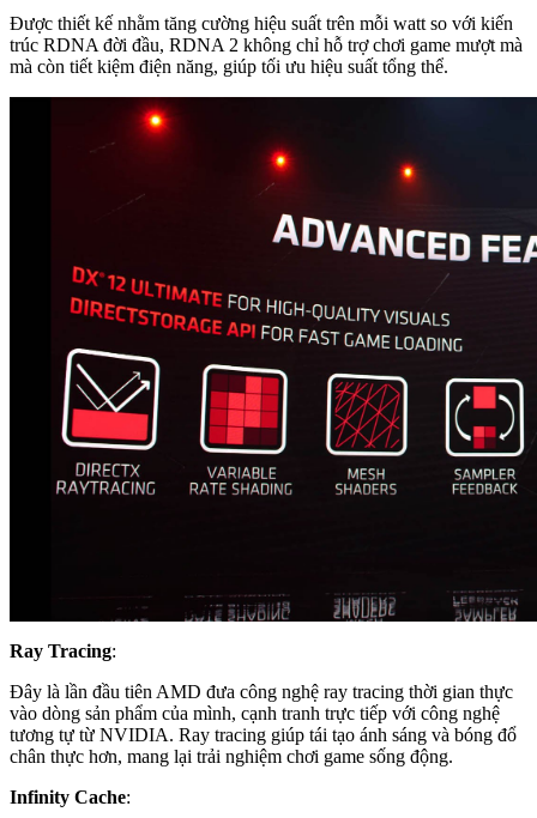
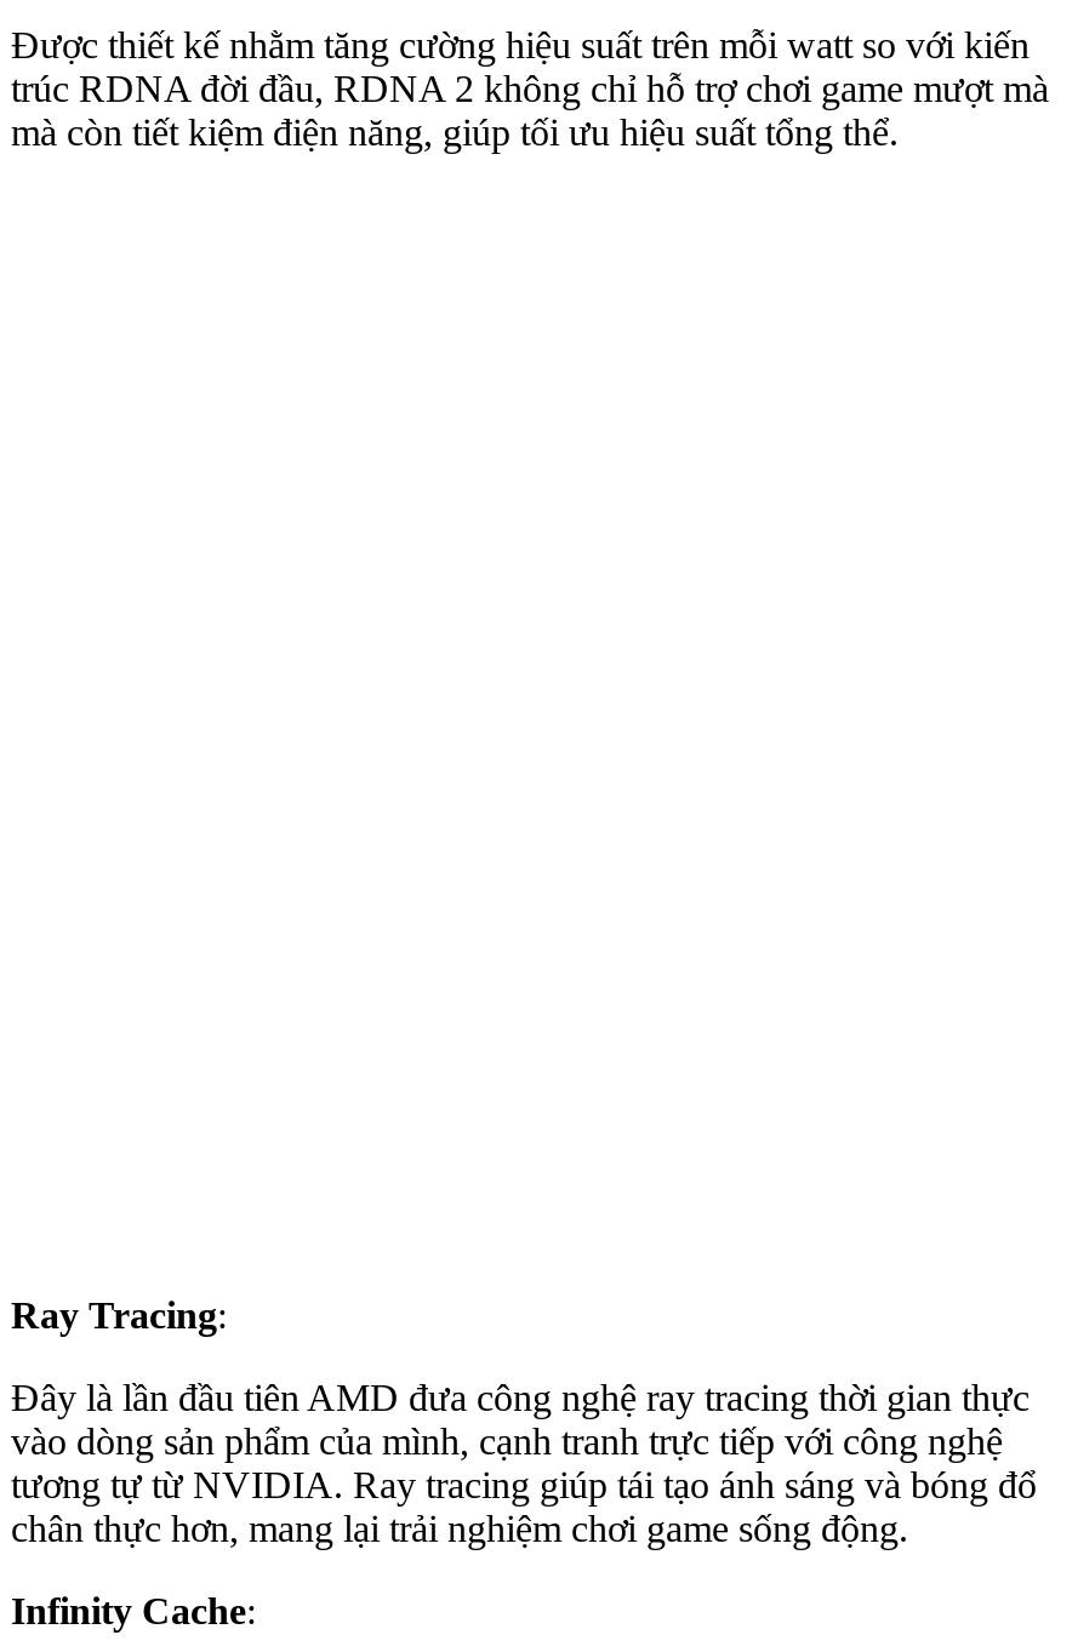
- [image]
